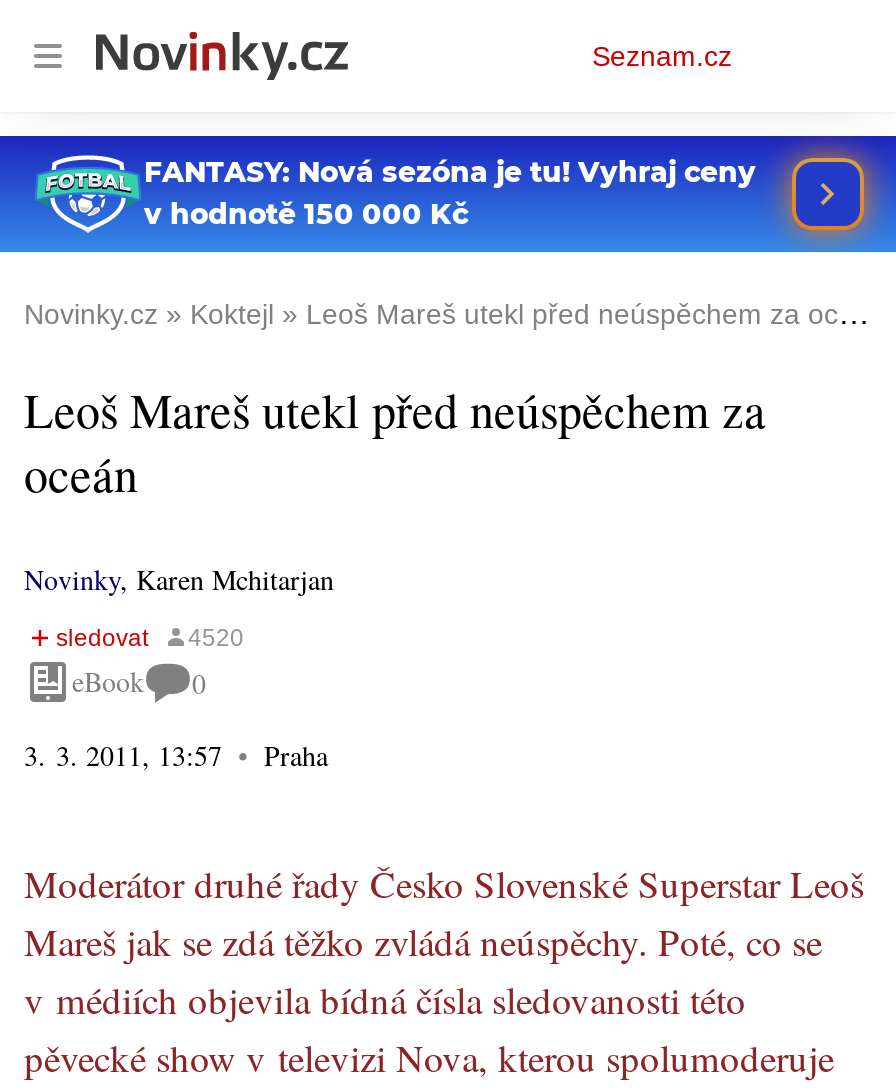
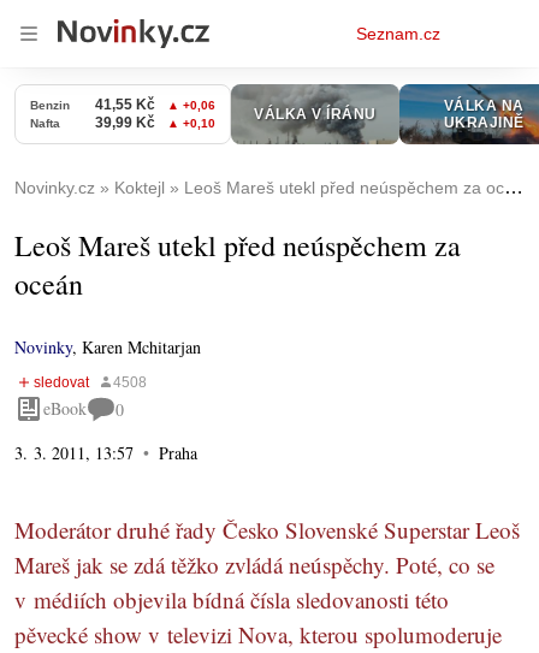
- [image]
+ [image]
